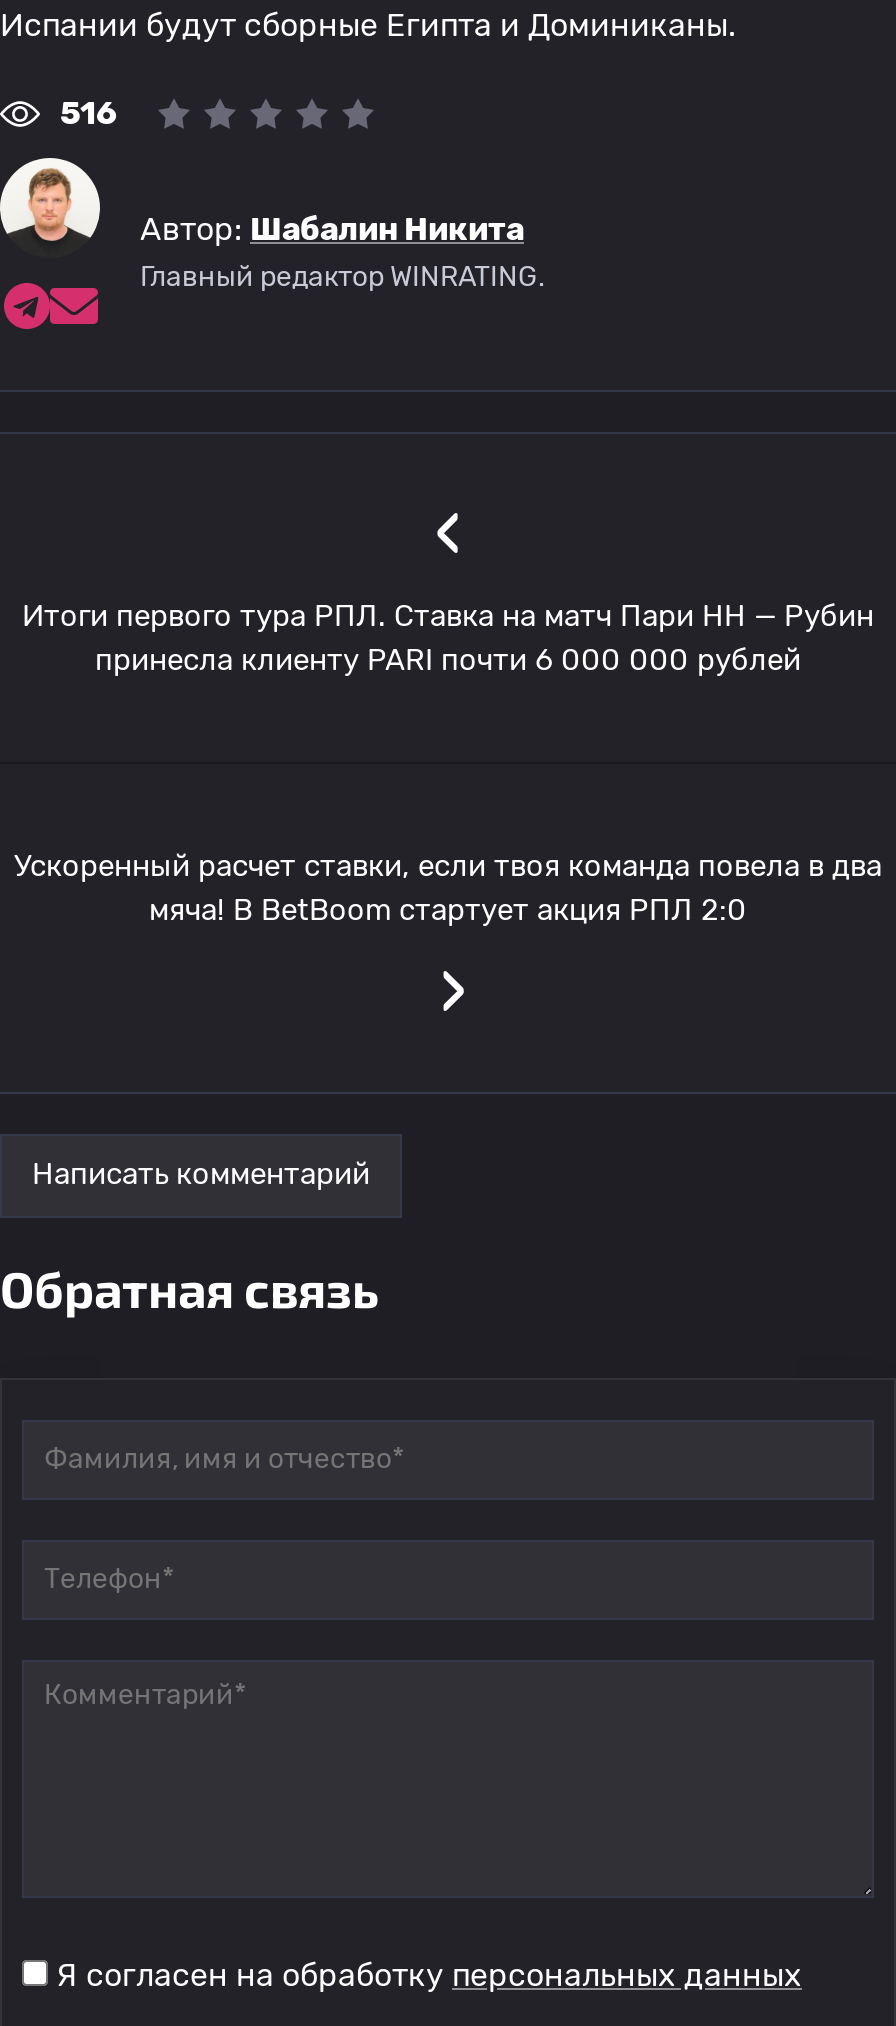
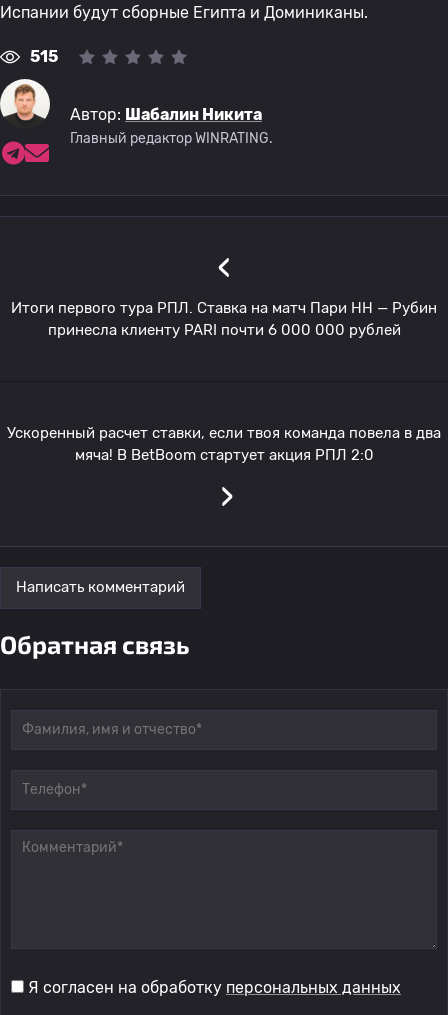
- 516
+ 515
